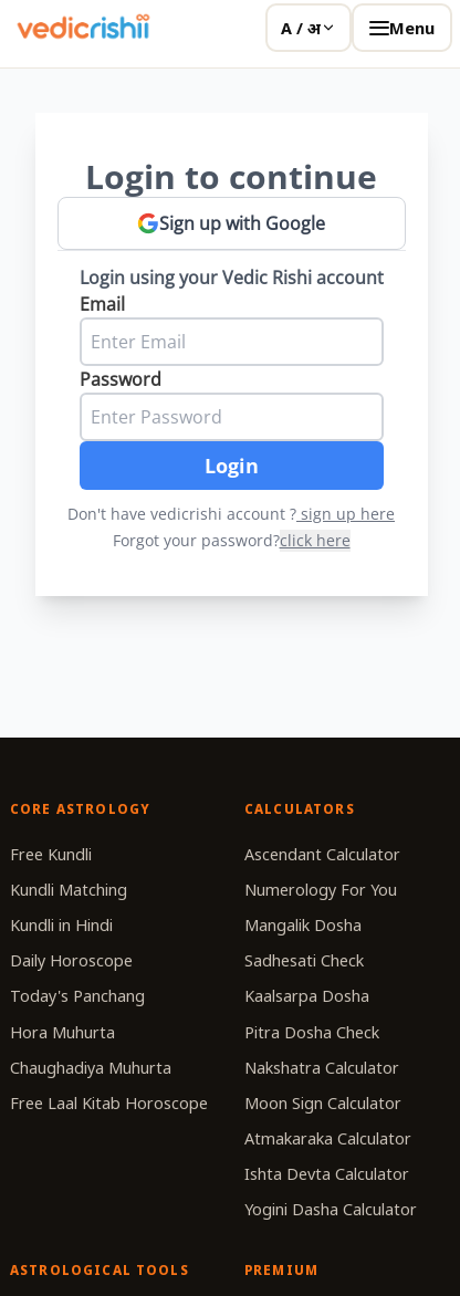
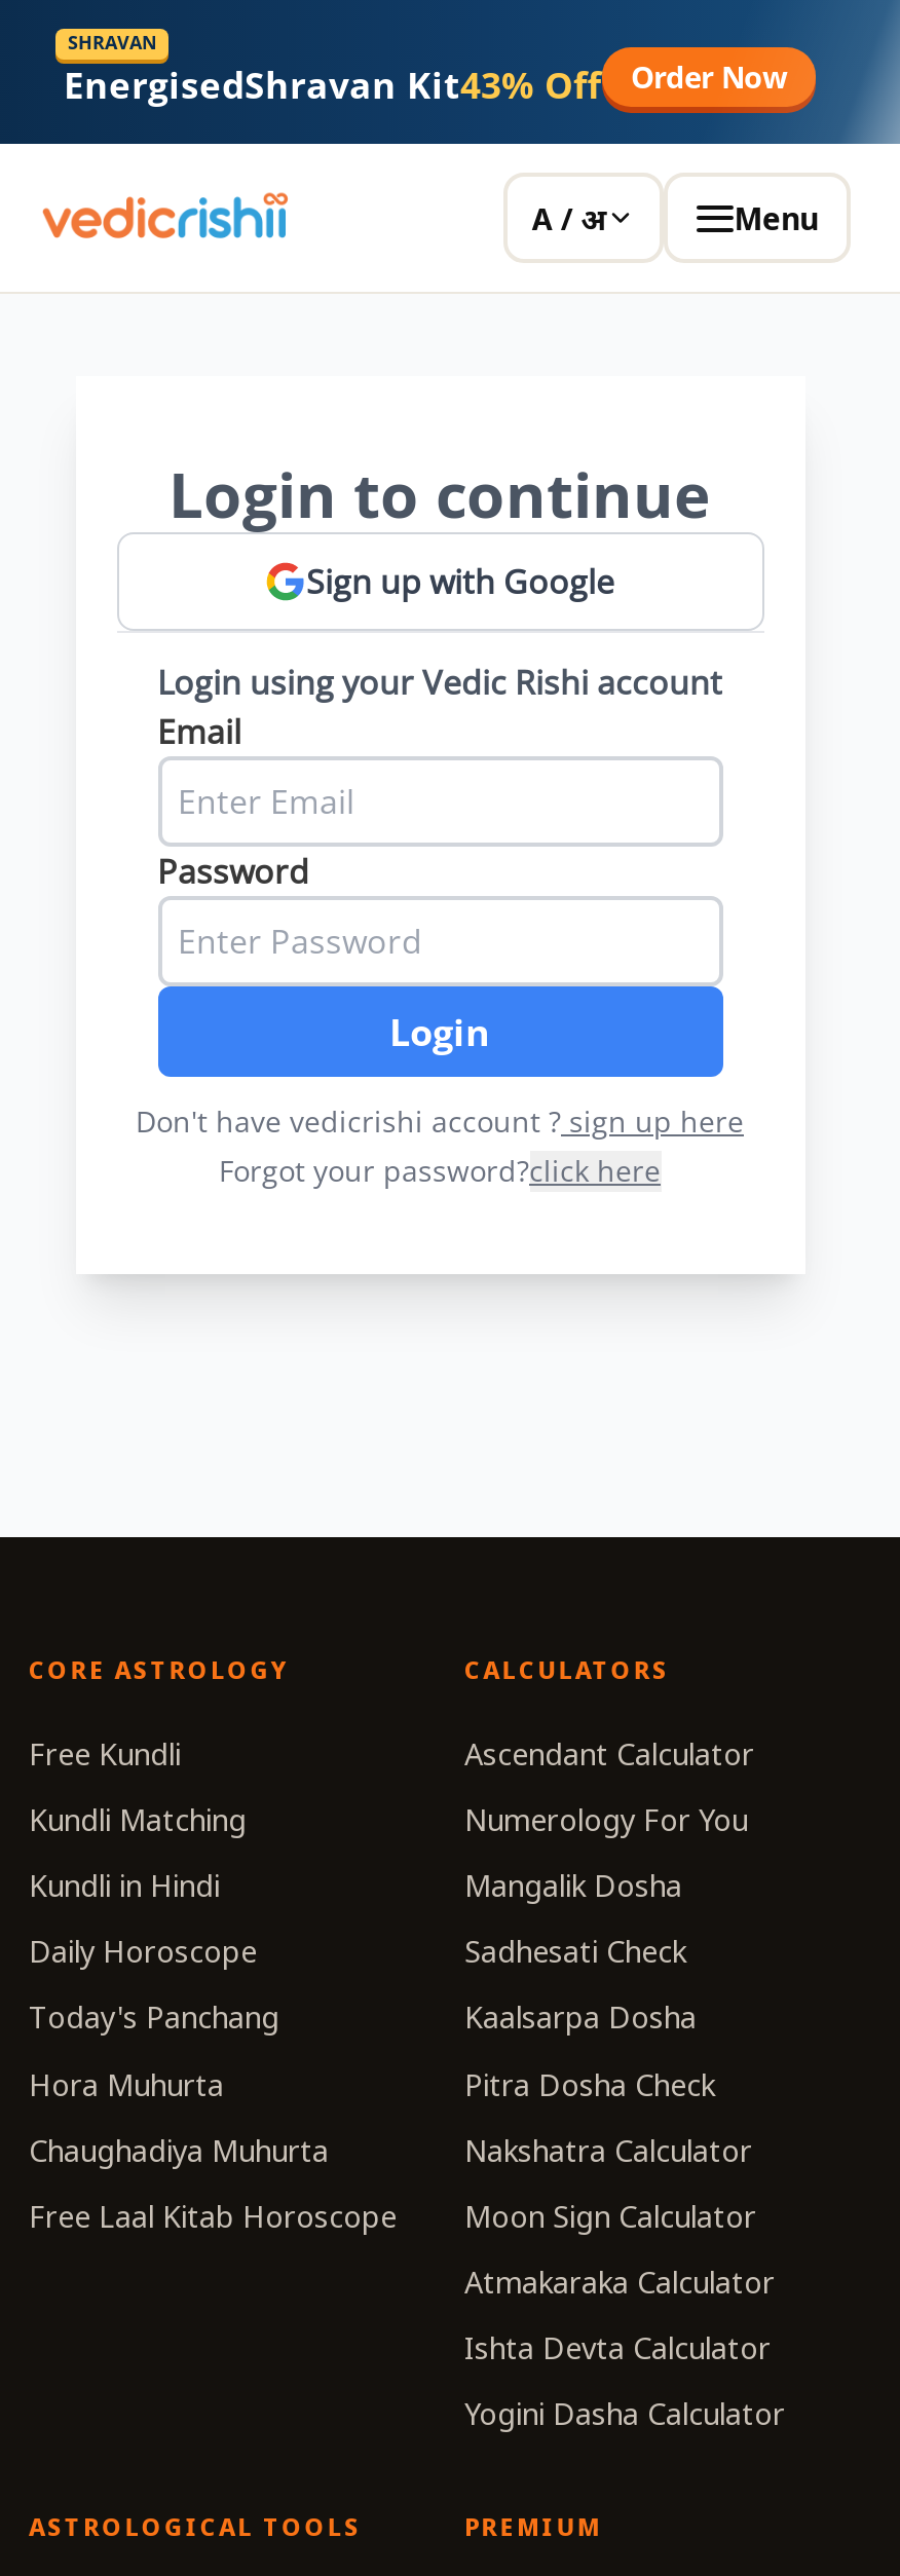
+ SHRAVAN
+ EnergisedShravan Kit43% Off
+ Order Now
